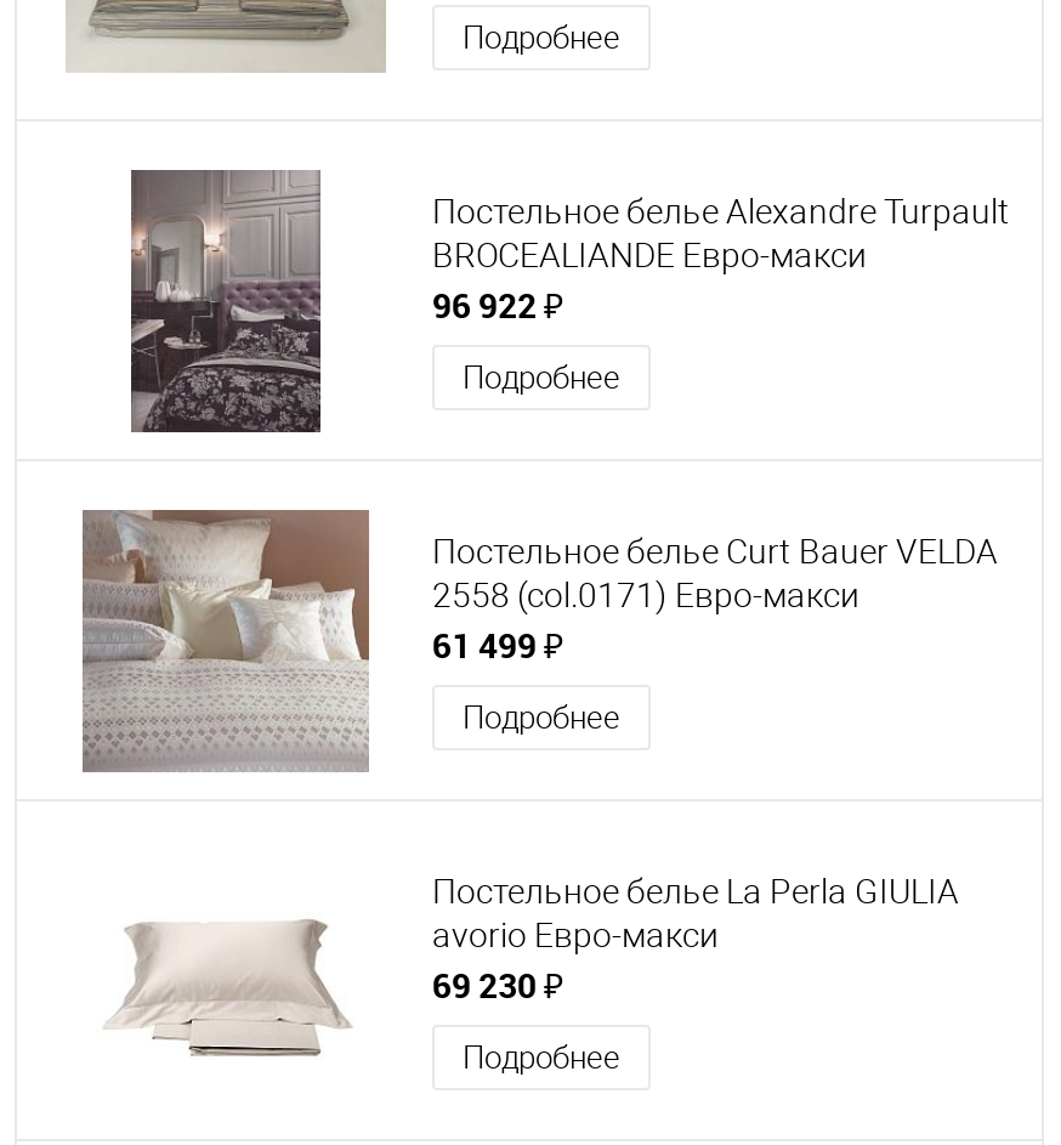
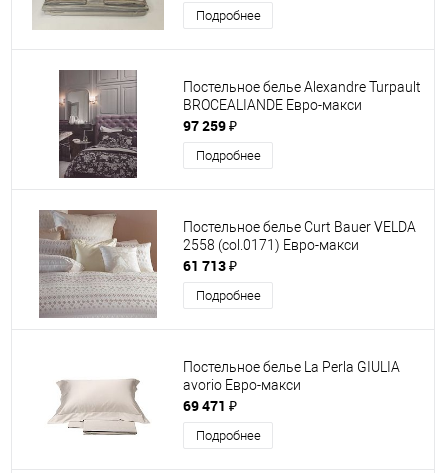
- 96 922 ₽
+ 97 259 ₽

- 61 499 ₽
+ 61 713 ₽

- 69 230 ₽
+ 69 471 ₽
